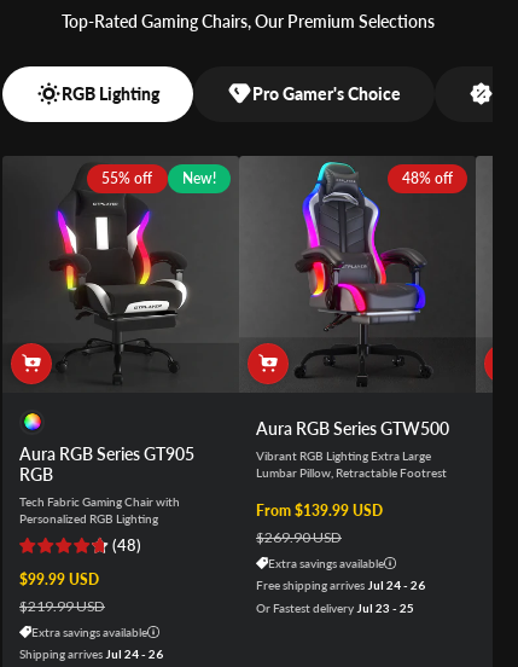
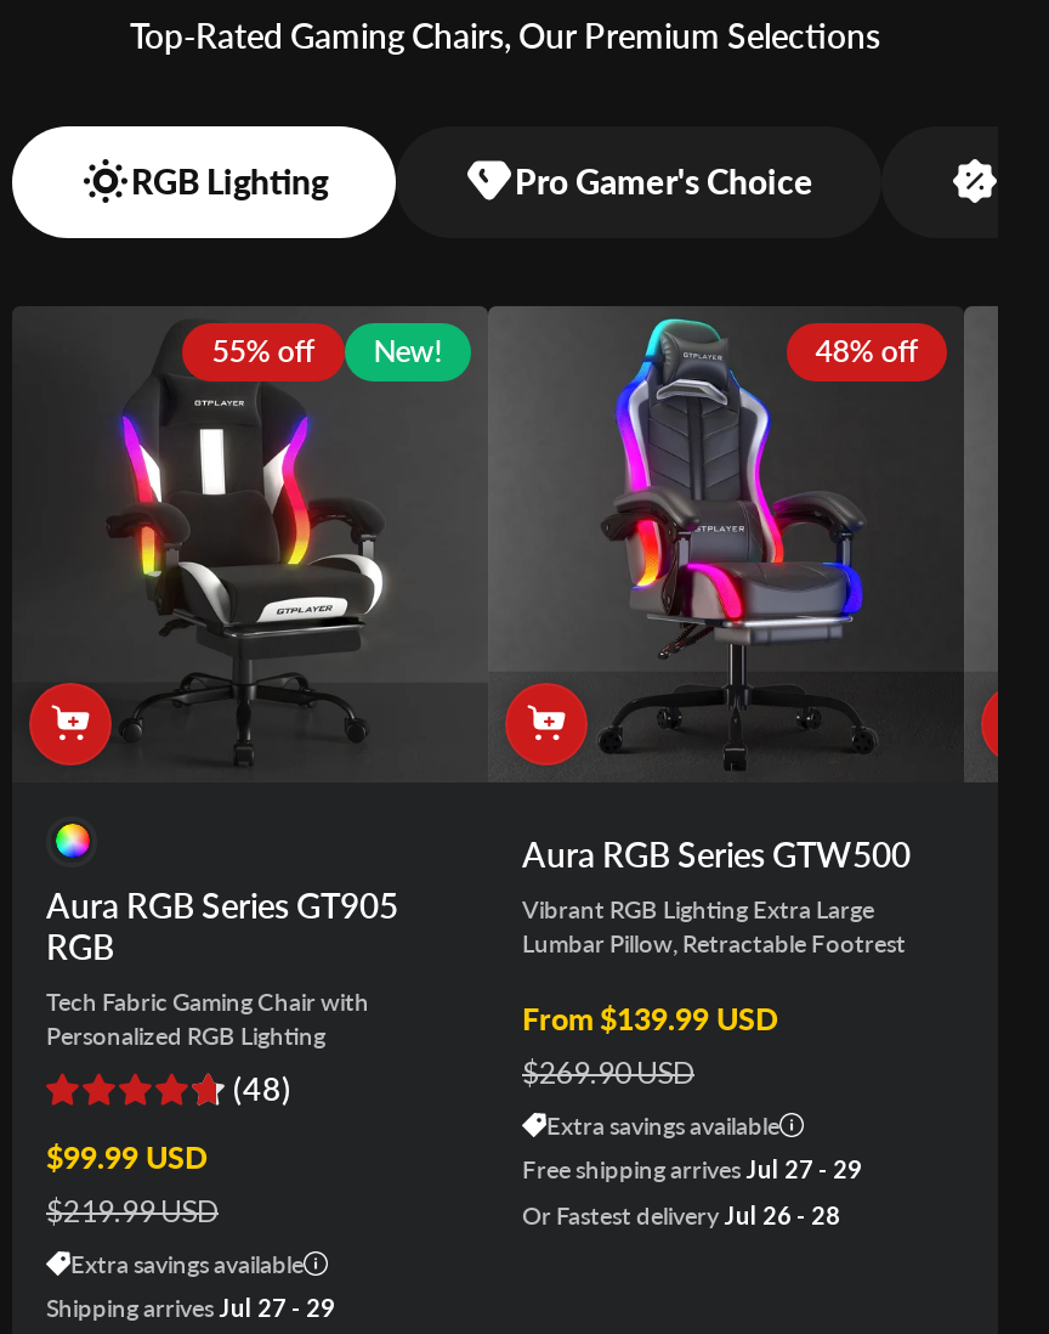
- Free shipping arrives Jul 24 - 26
+ Free shipping arrives Jul 27 - 29

- Or Fastest delivery Jul 23 - 25
+ Or Fastest delivery Jul 26 - 28

- Shipping arrives Jul 24 - 26
+ Shipping arrives Jul 27 - 29
